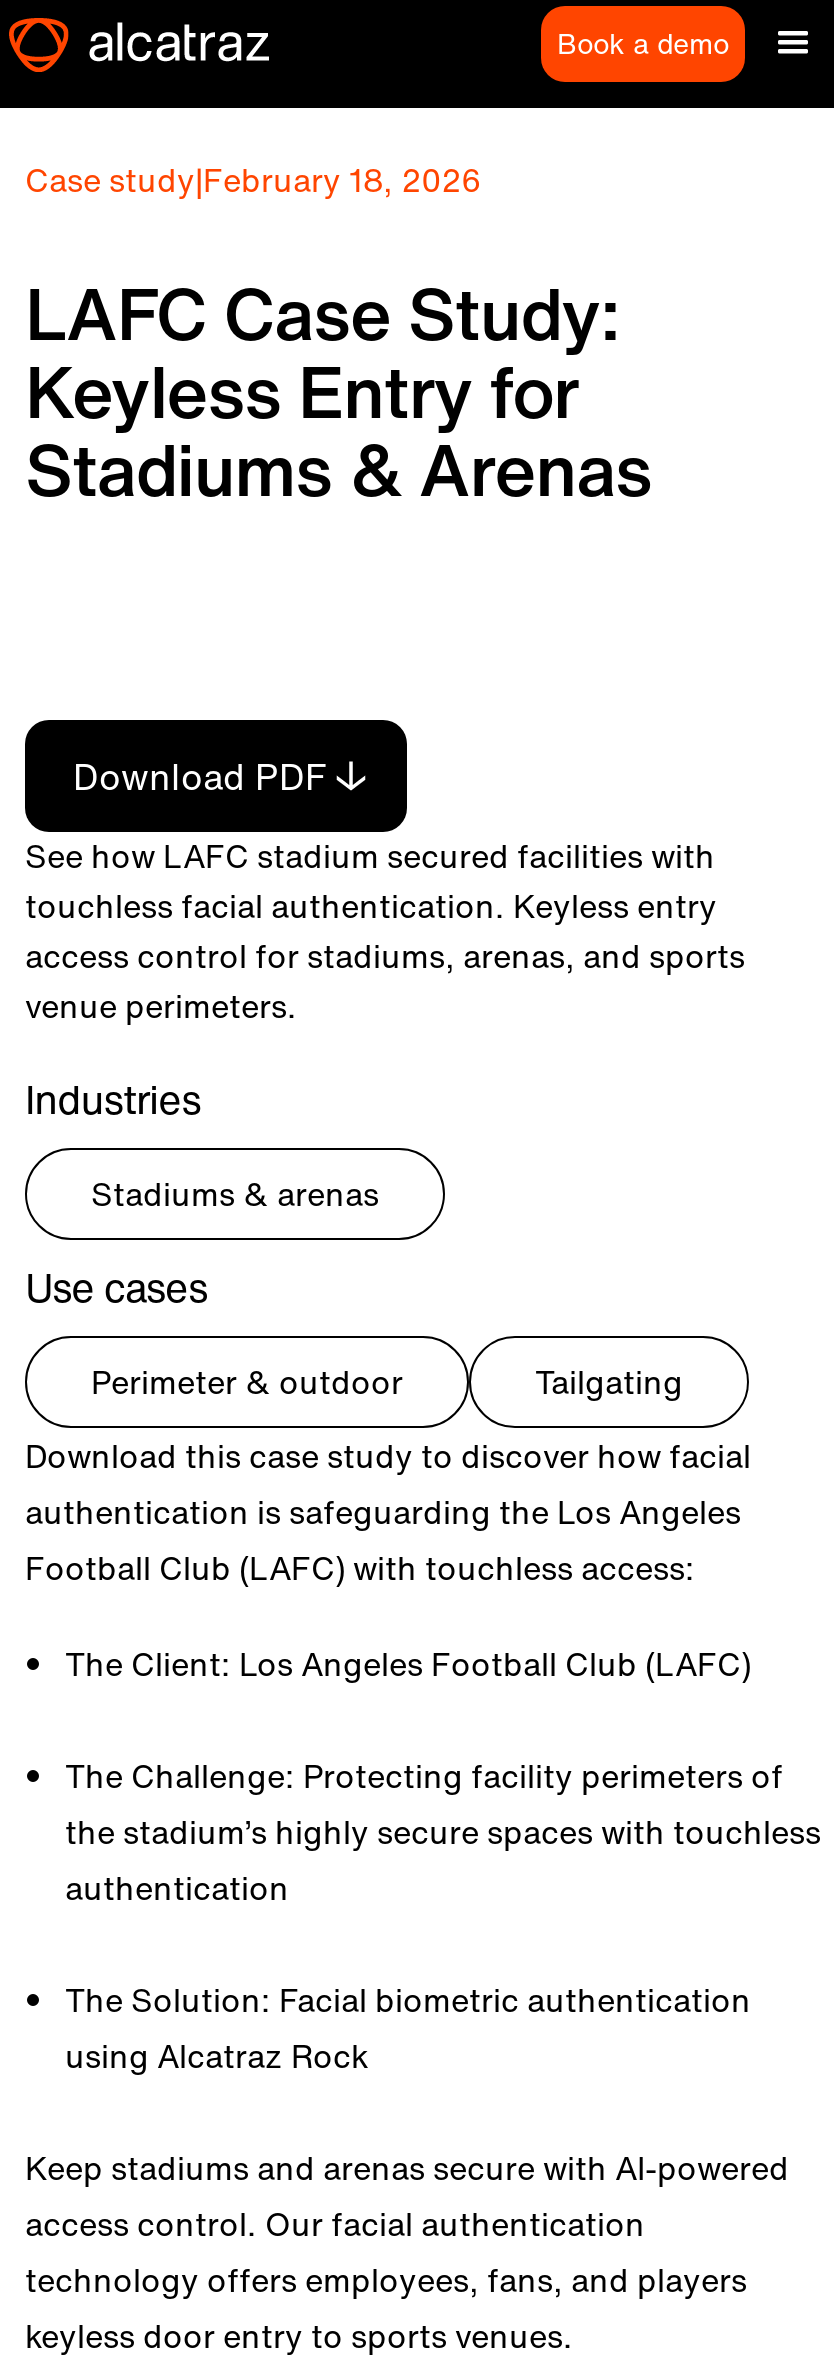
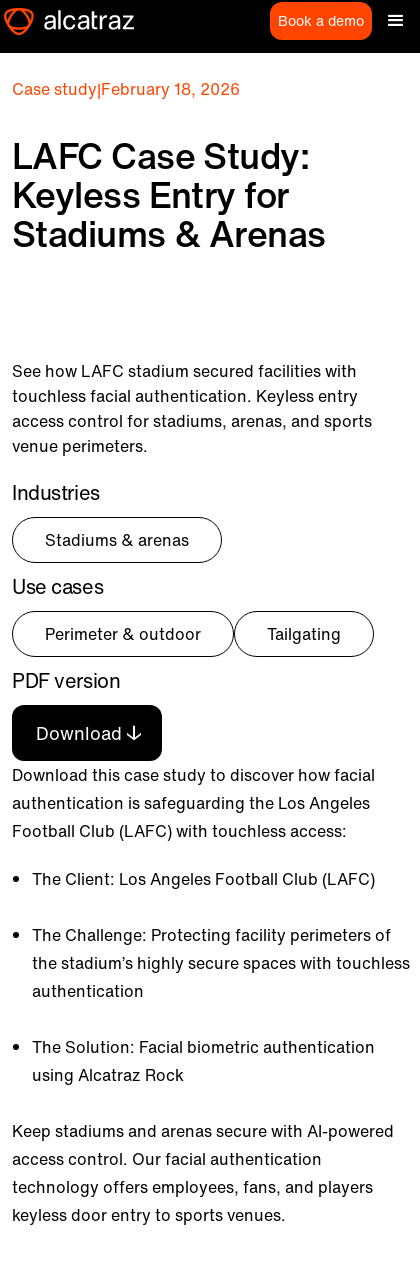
- Download PDF

moved up: See how LAFC stadium secured facilities with | touchless facial authentication. Keyless entry | access control for stadiums, arenas, and sports | ... | Perimeter & outdoor | Tailgating

+ PDF version
+ Download
